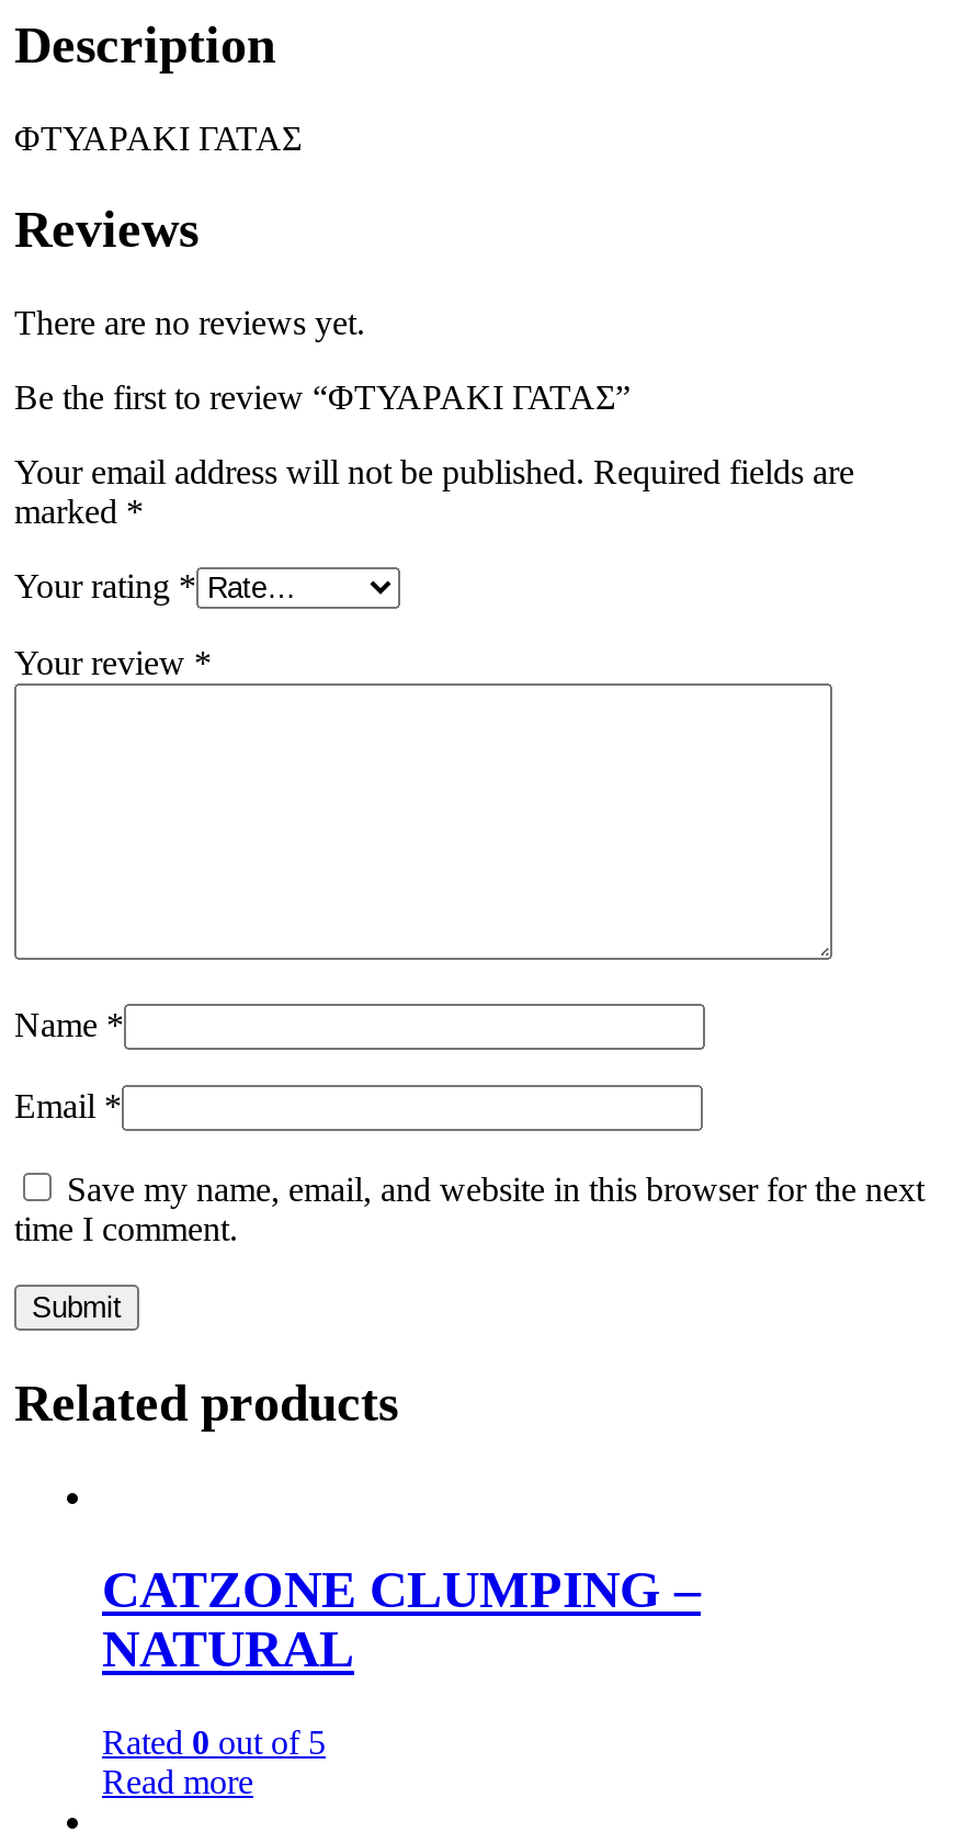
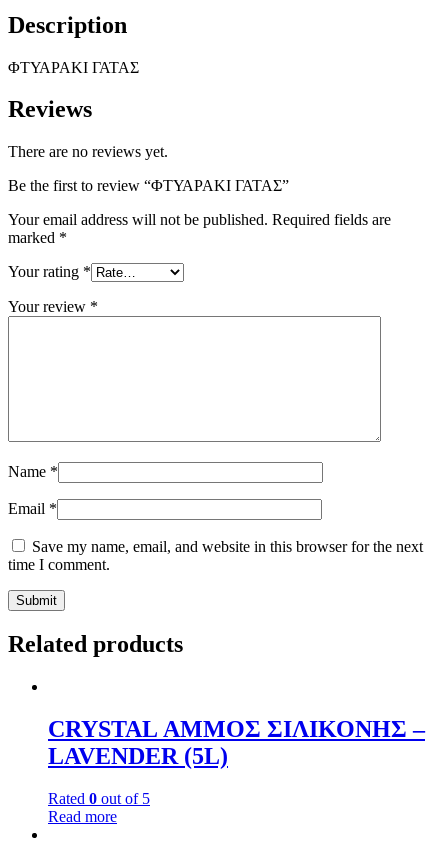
- CATZONE CLUMPING –
- NATURAL
+ CRYSTAL ΑΜΜΟΣ ΣΙΛΙΚΟΝΗΣ –
+ LAVENDER (5L)
